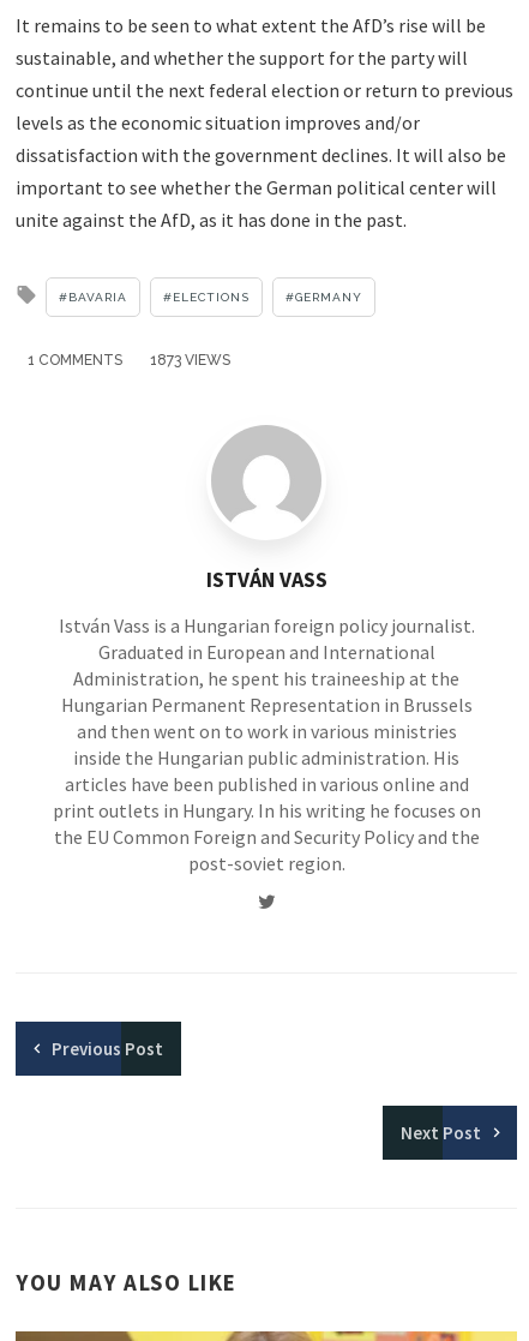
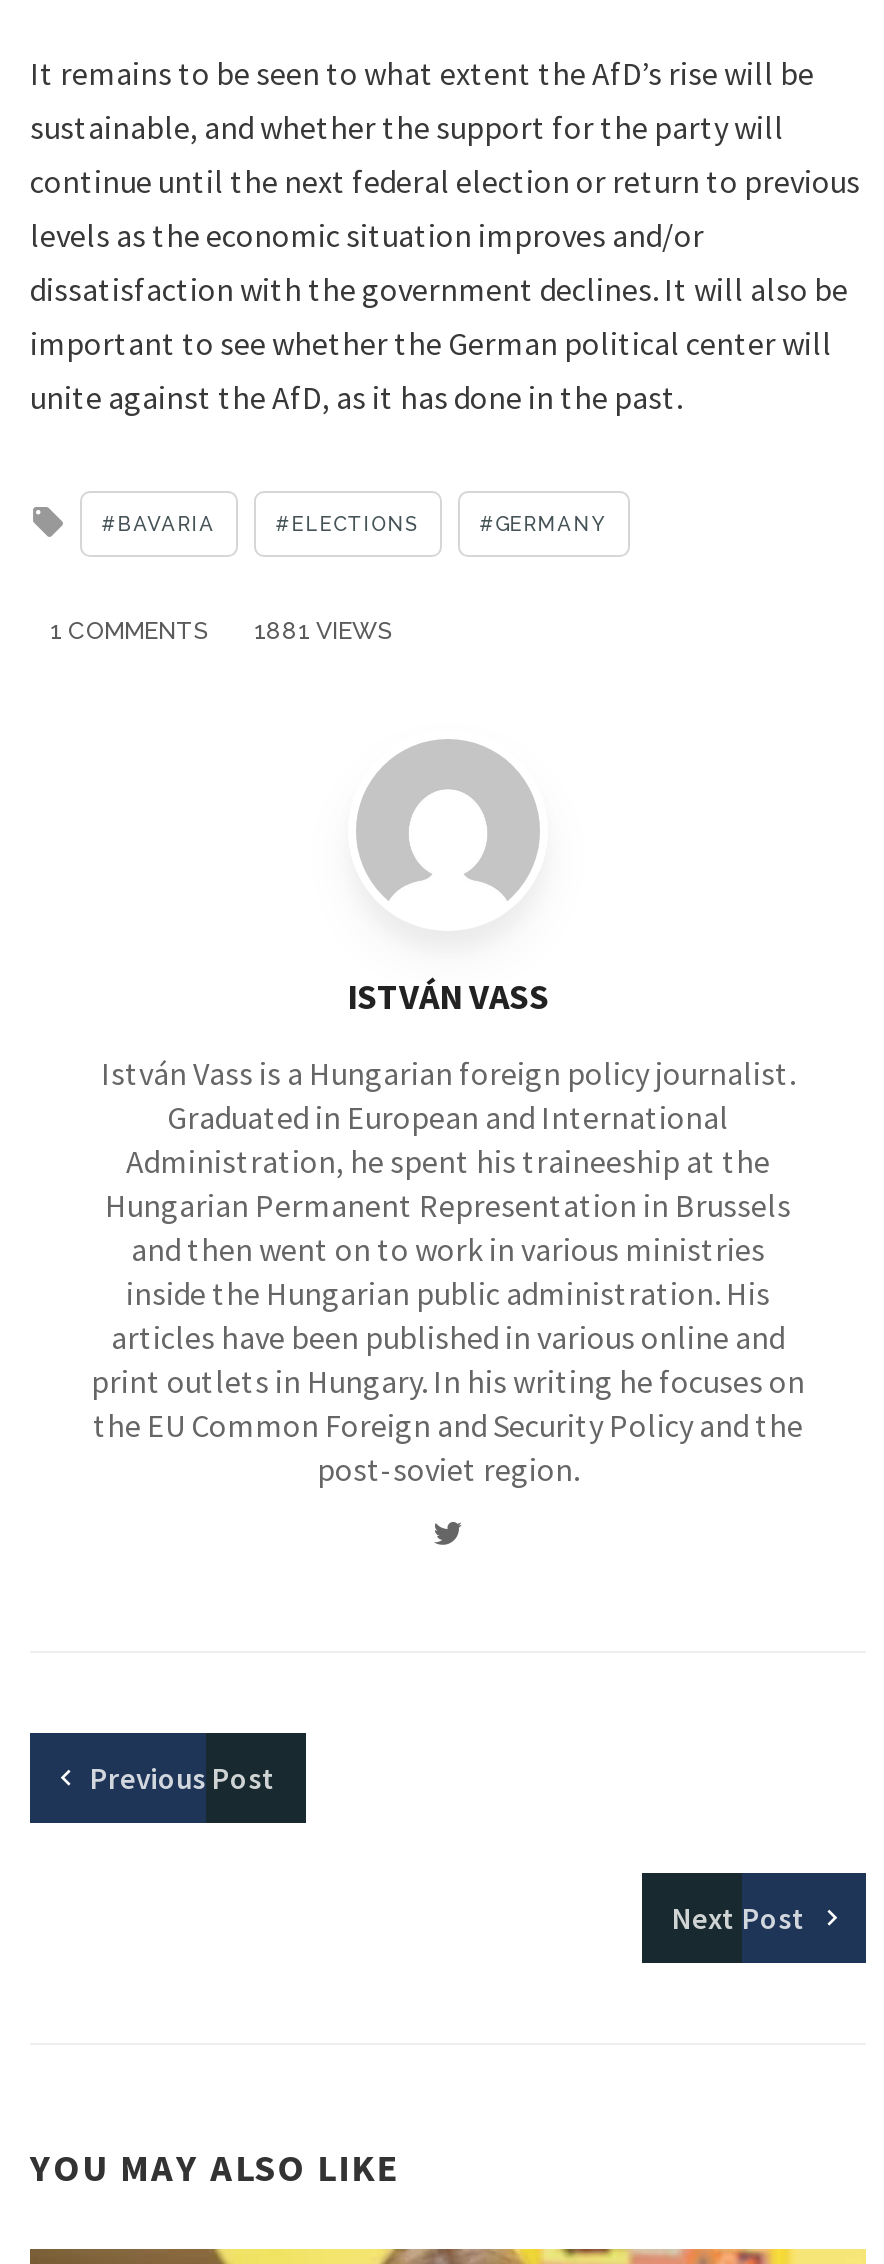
- 1 COMMENTS 1873 VIEWS
+ 1 COMMENTS 1881 VIEWS
